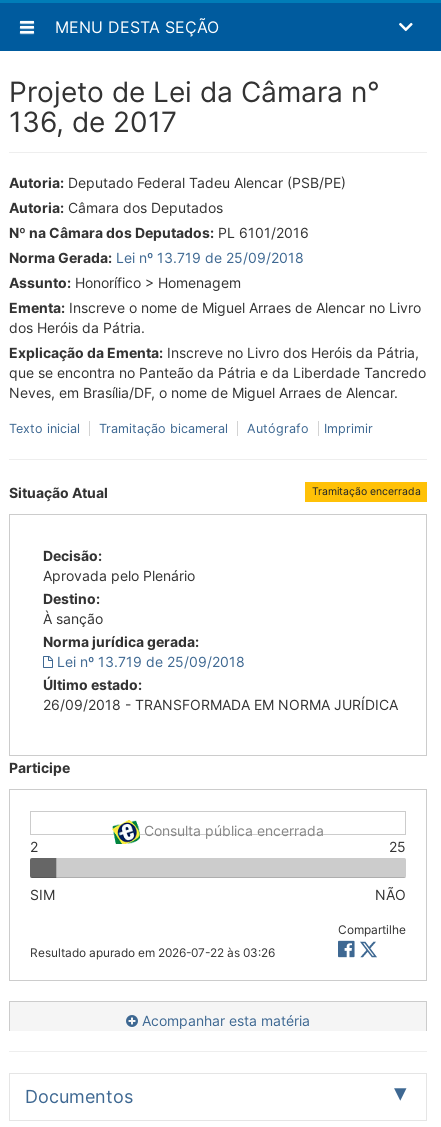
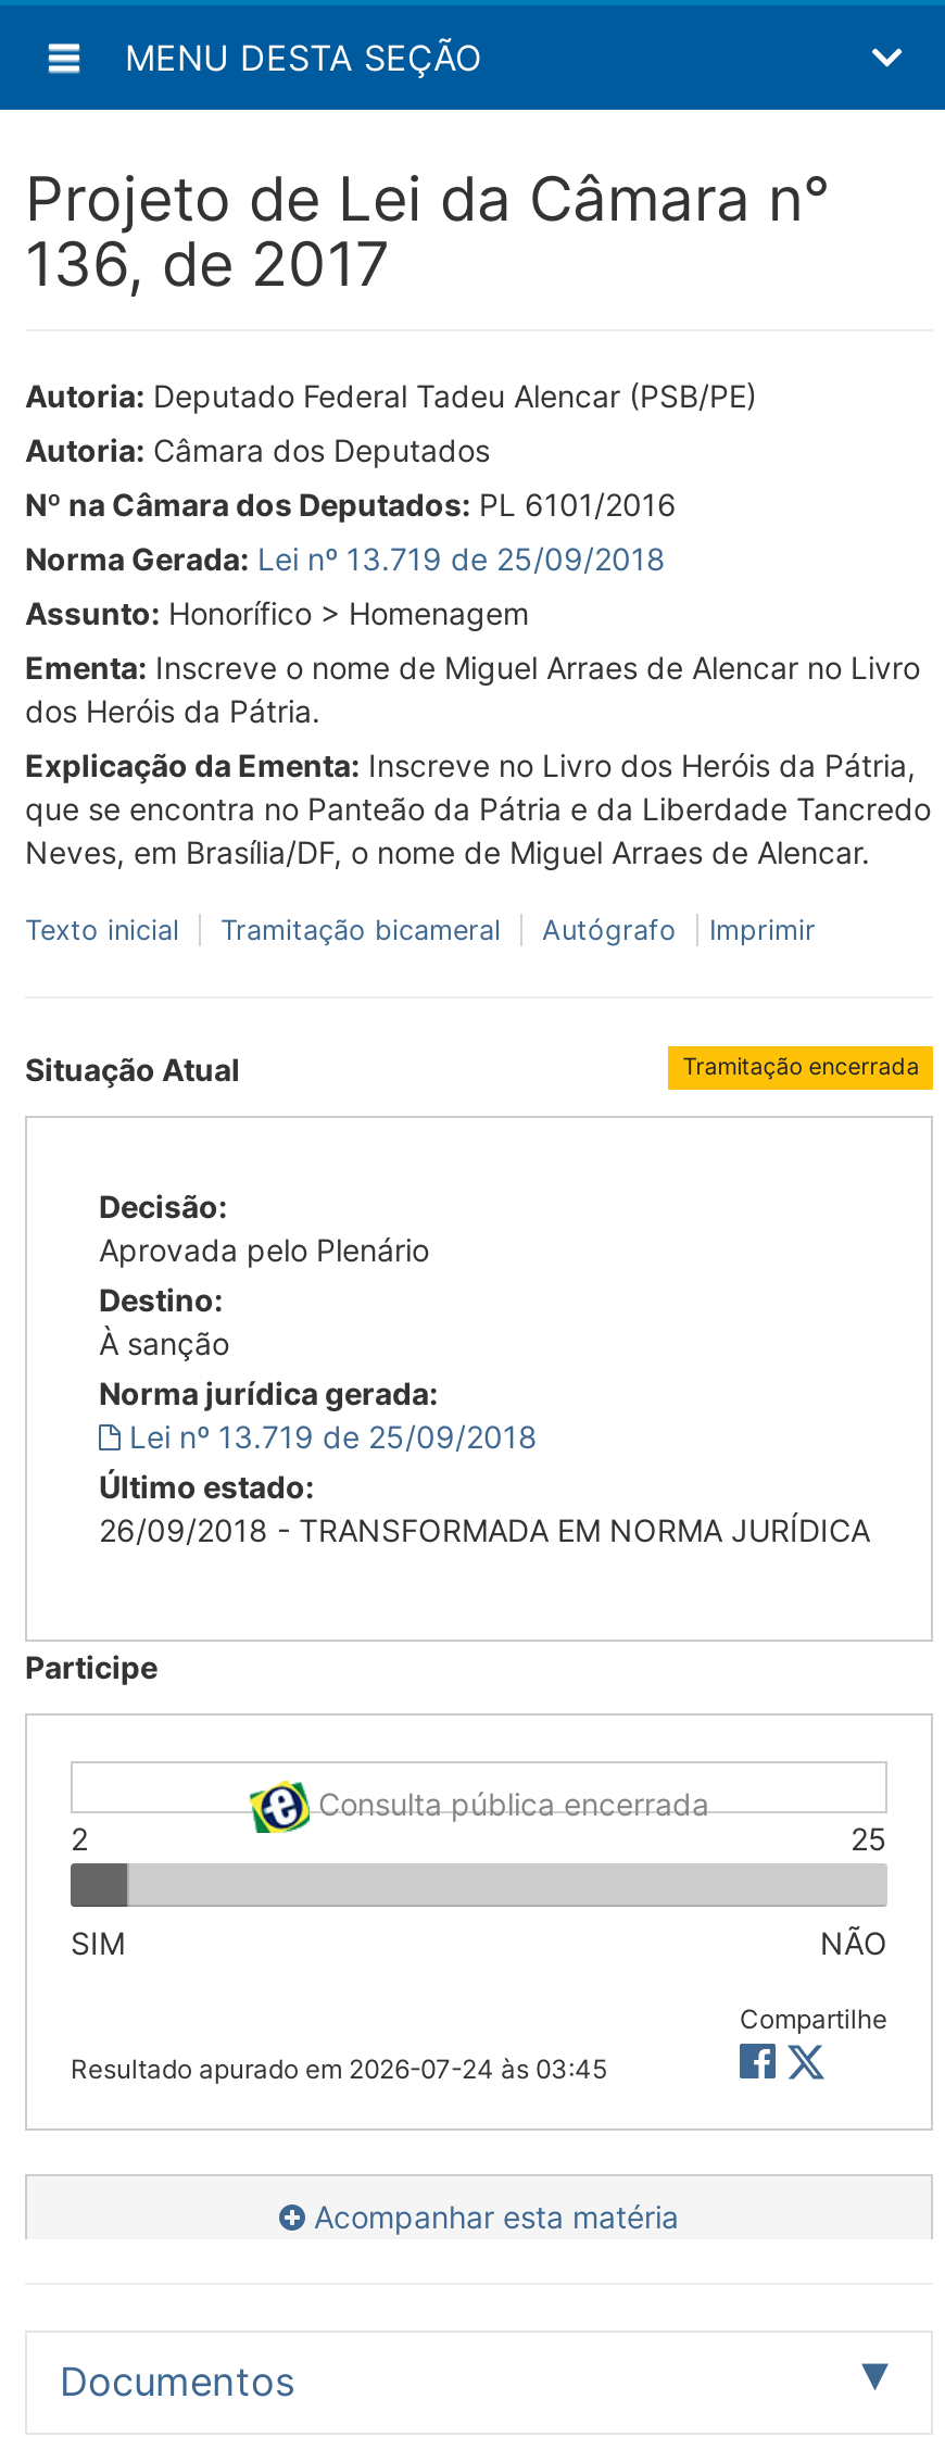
- Resultado apurado em 2026-07-22 às 03:26
+ Resultado apurado em 2026-07-24 às 03:45
